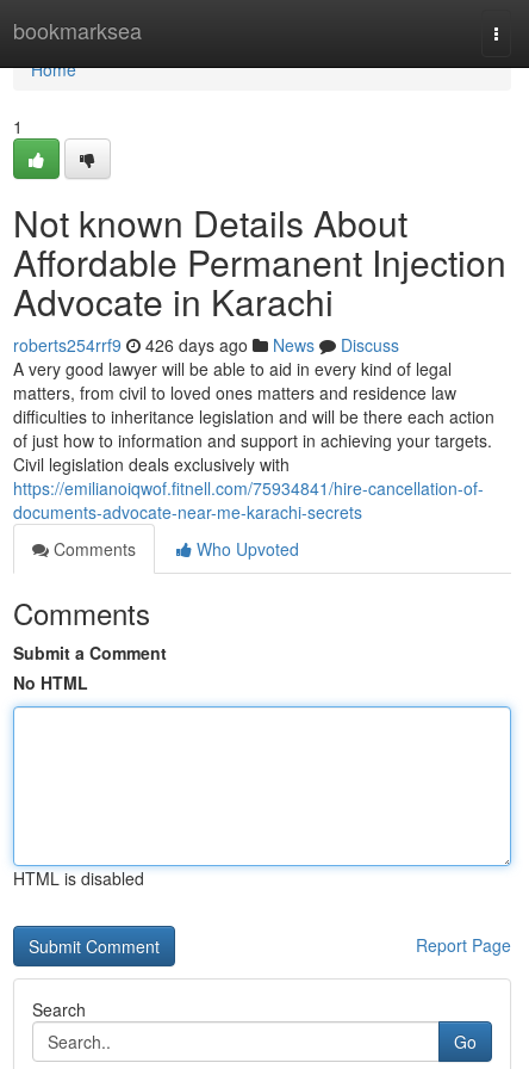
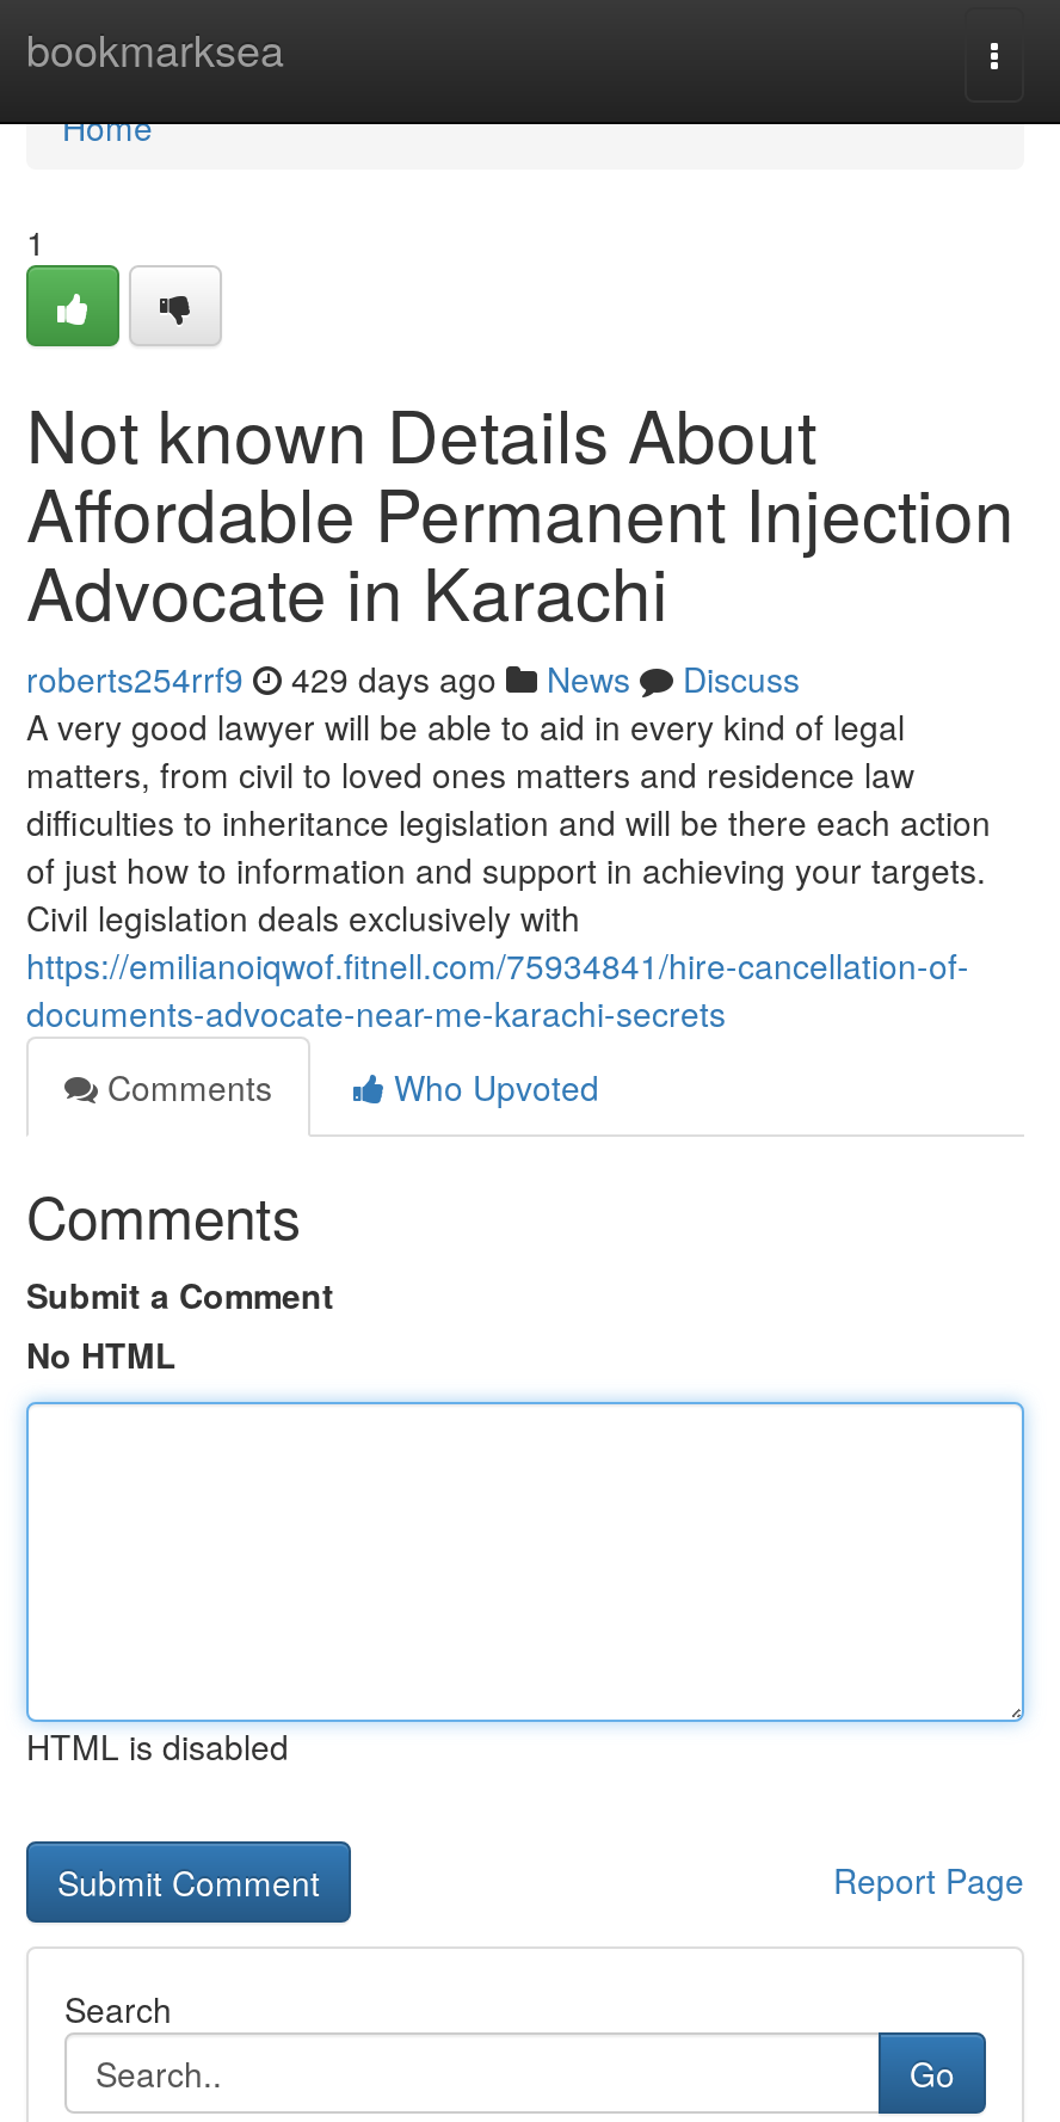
- roberts254rrf9 426 days ago News Discuss
+ roberts254rrf9 429 days ago News Discuss
